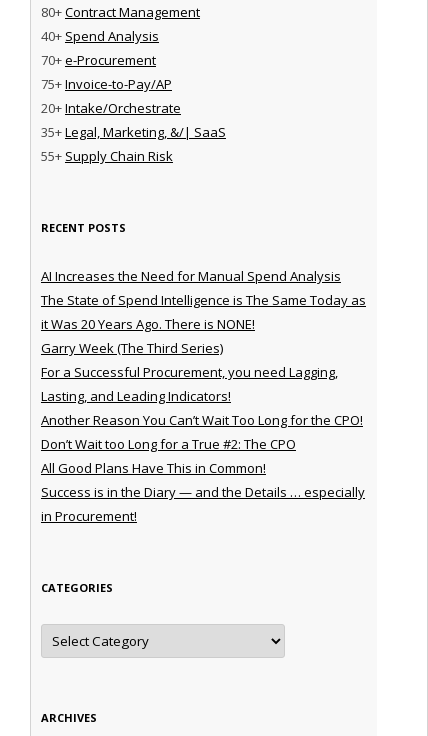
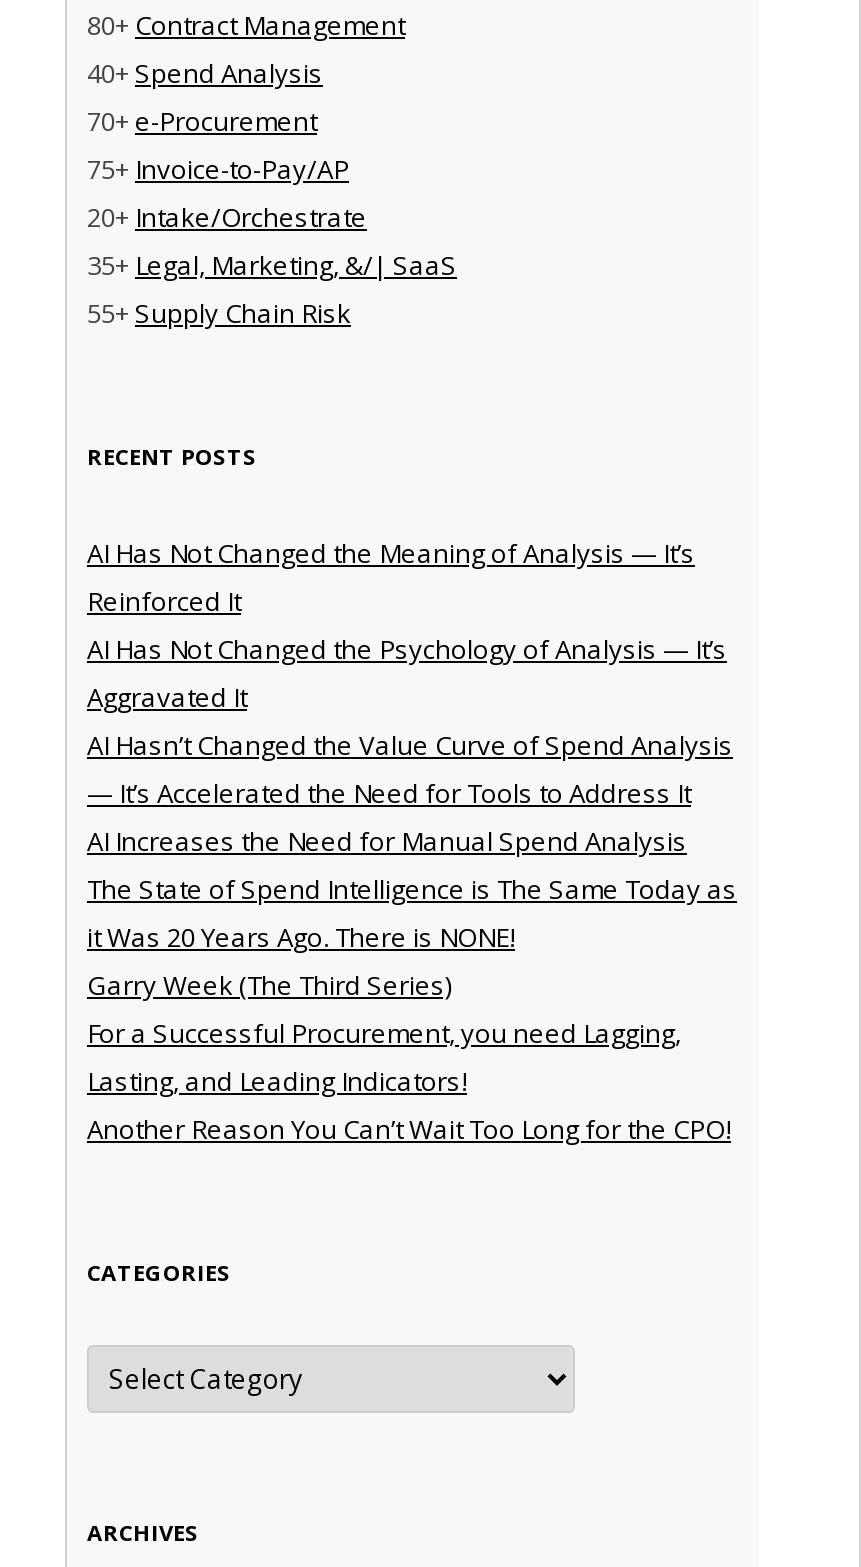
+ AI Has Not Changed the Meaning of Analysis — It’s
+ Reinforced It
+ AI Has Not Changed the Psychology of Analysis — It’s
+ Aggravated It
+ AI Hasn’t Changed the Value Curve of Spend Analysis
+ — It’s Accelerated the Need for Tools to Address It

moved down: AI Increases the Need for Manual Spend Analysis | The State of Spend Intelligence is The Same Today as | it Was 20 Years Ago. There is NONE! | Garry Week (The Third Series) | For a Successful Procurement, you need Lagging, | Lasting, and Leading Indicators! | Another Reason You Can’t Wait Too Long for the CPO!

- Don’t Wait too Long for a True #2: The CPO
- All Good Plans Have This in Common!
- Success is in the Diary — and the Details … especially
- in Procurement!
